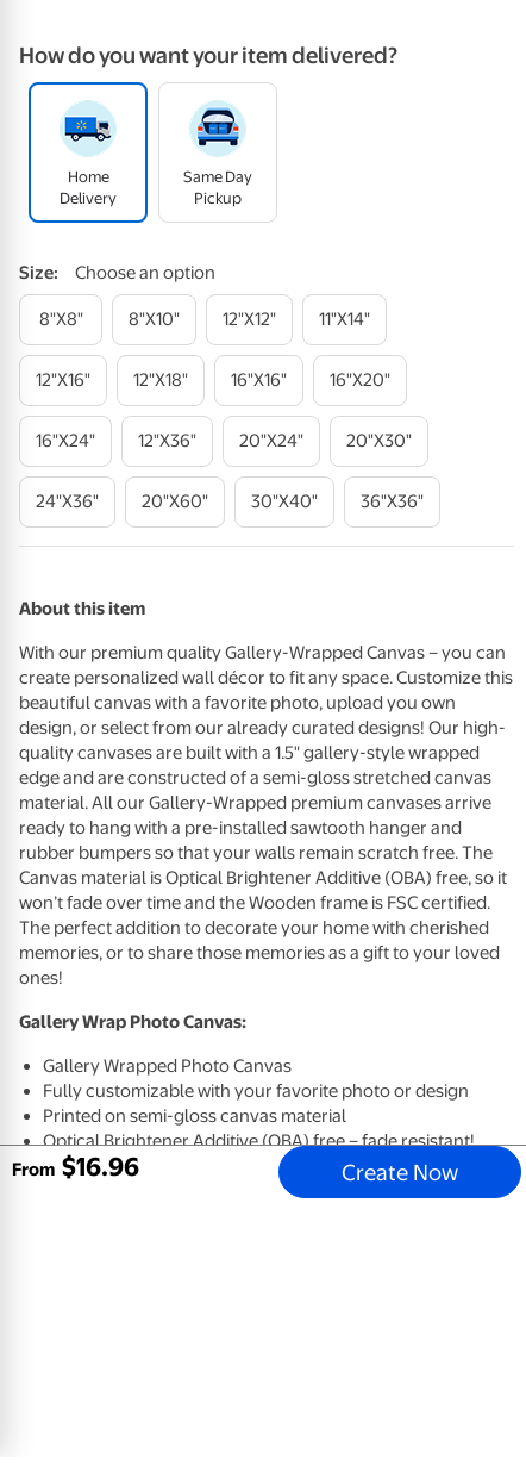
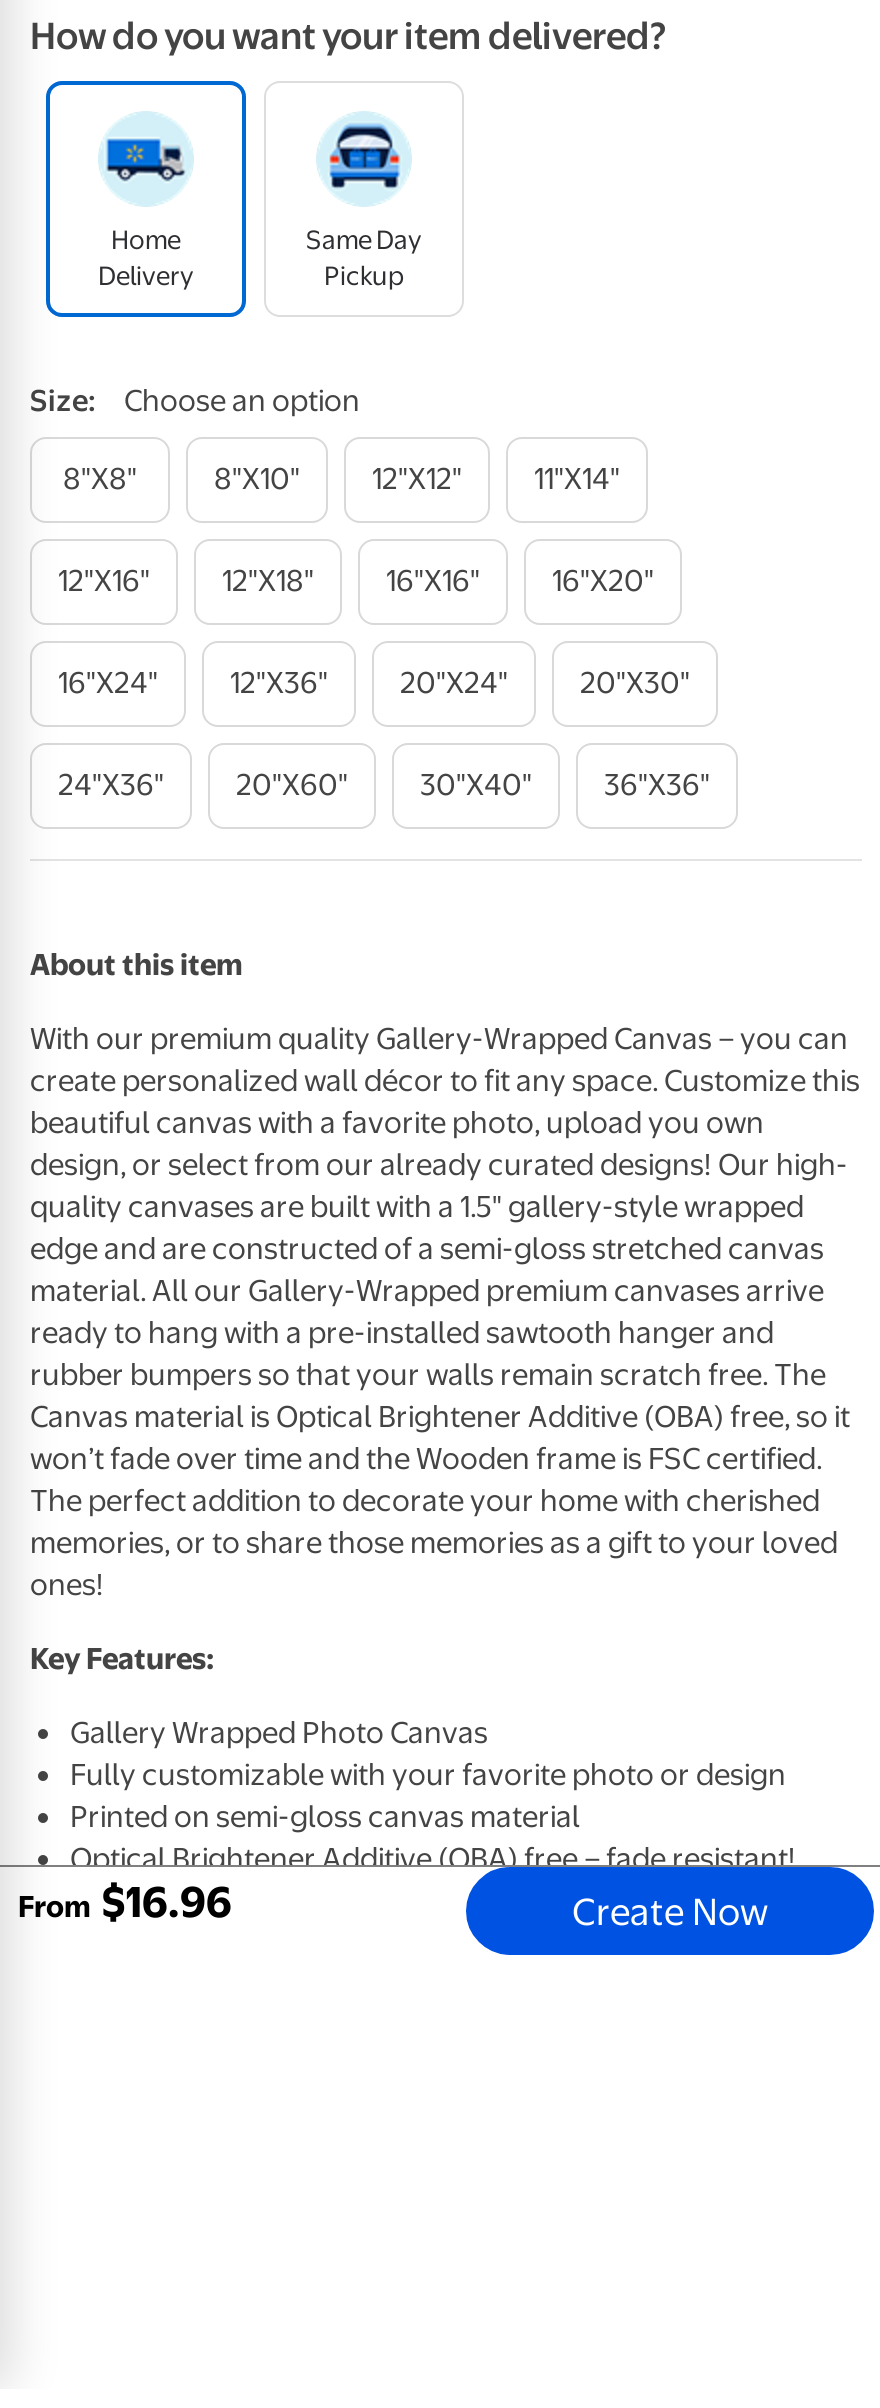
- Gallery Wrap Photo Canvas:
+ Key Features:
